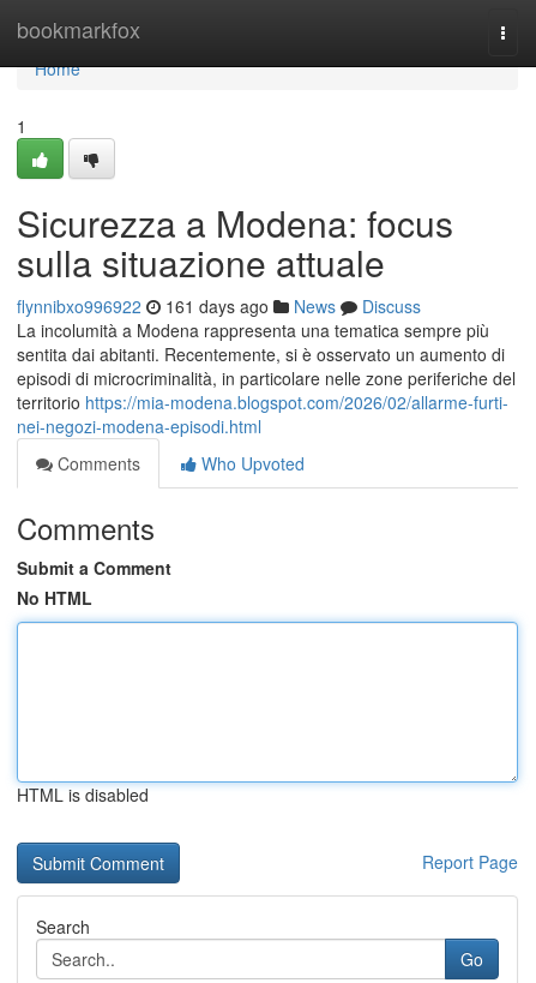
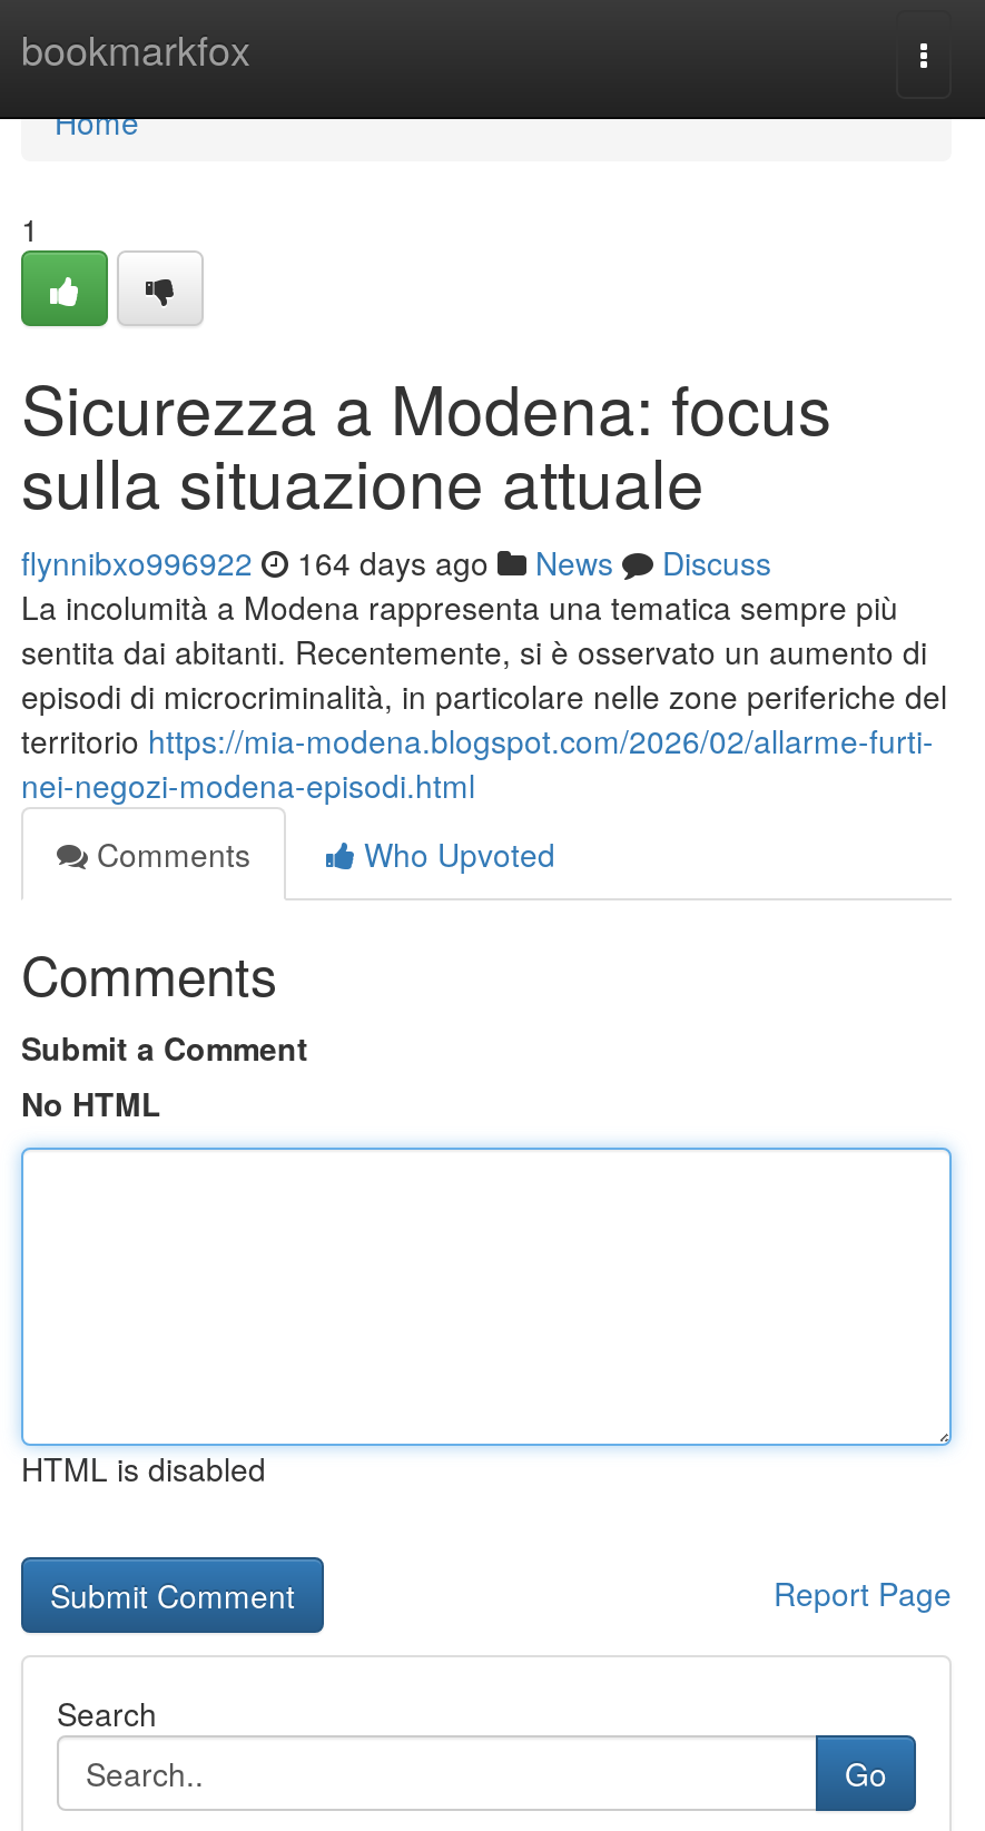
- flynnibxo996922 161 days ago News Discuss
+ flynnibxo996922 164 days ago News Discuss
